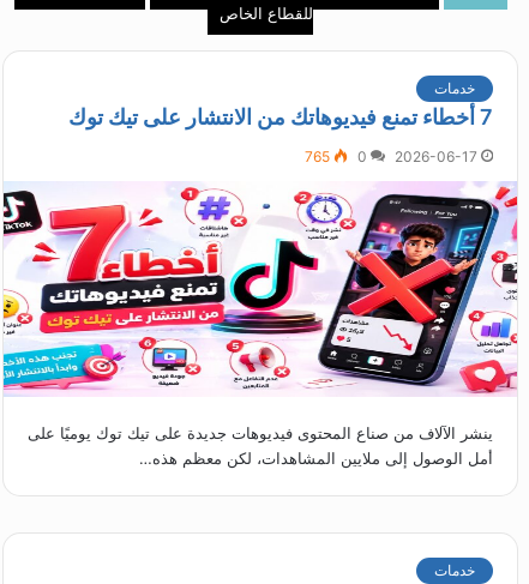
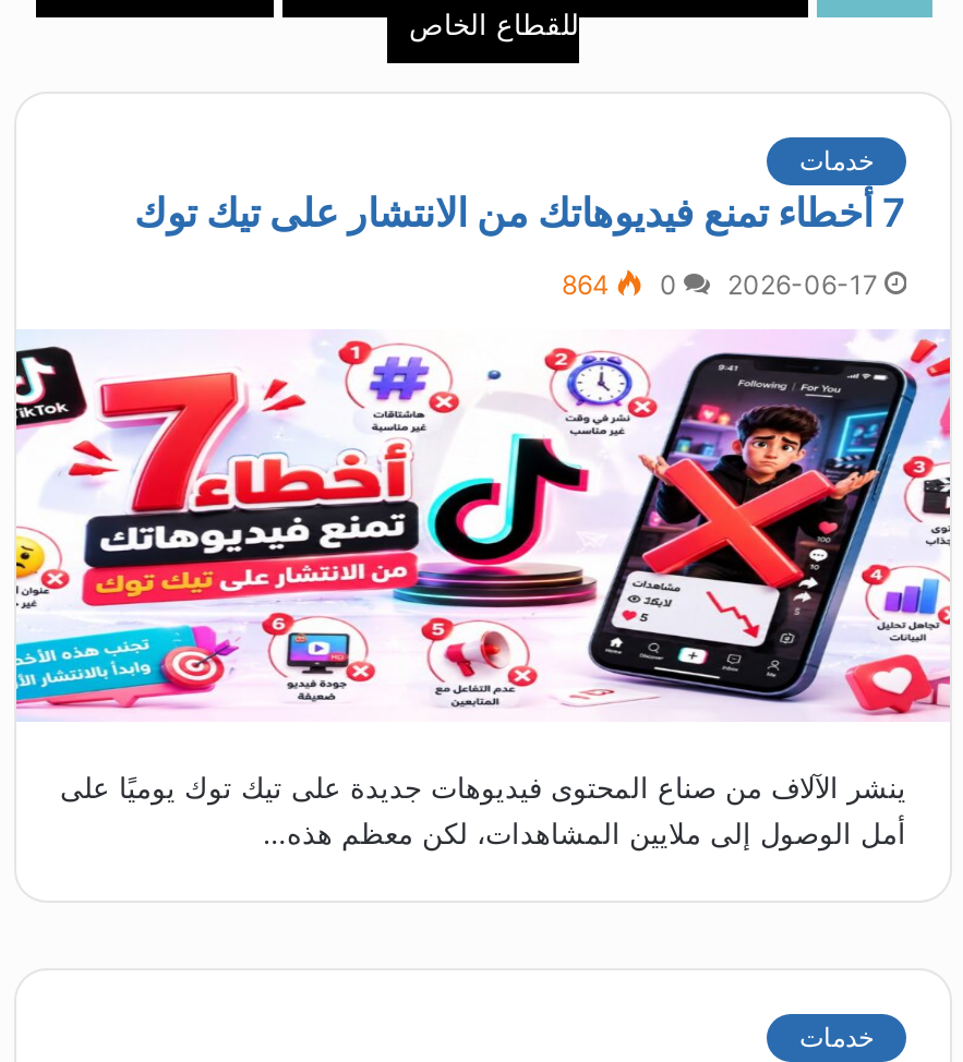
- 765 0 2026-06-17
+ 864 0 2026-06-17
